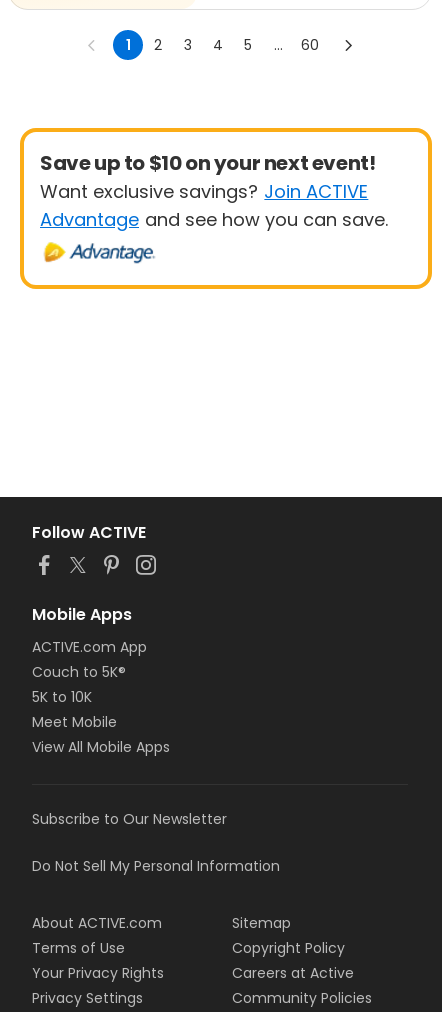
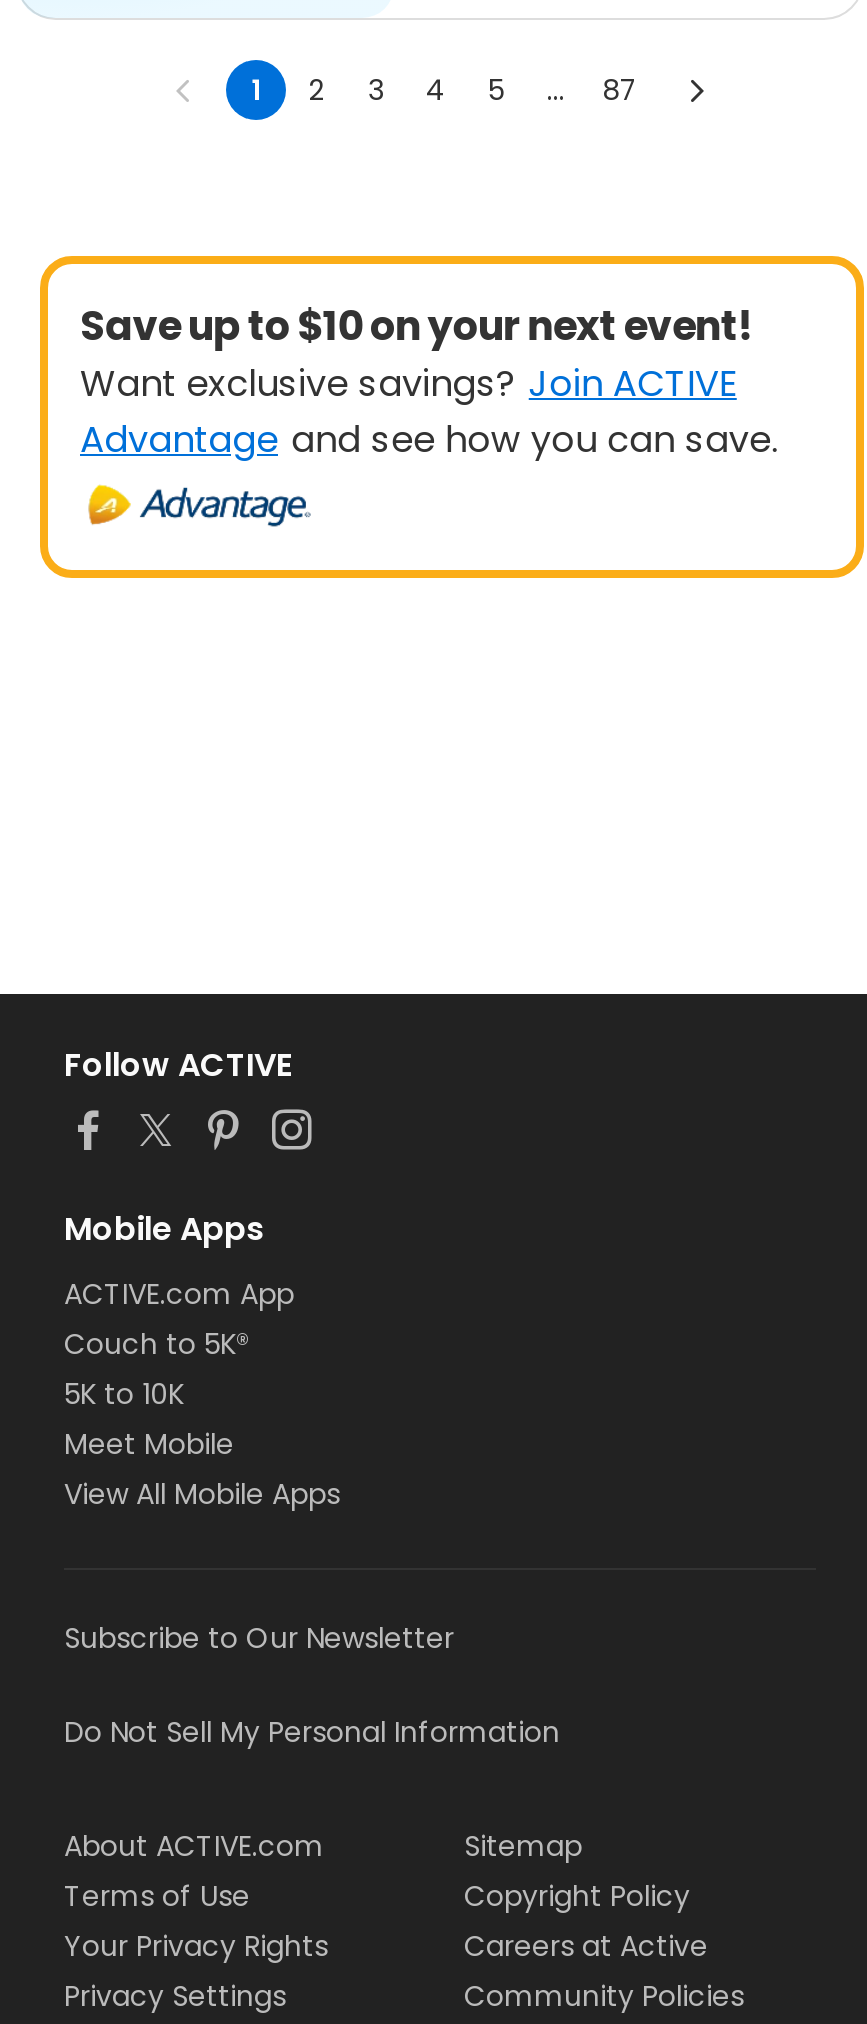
- 60
+ 87
